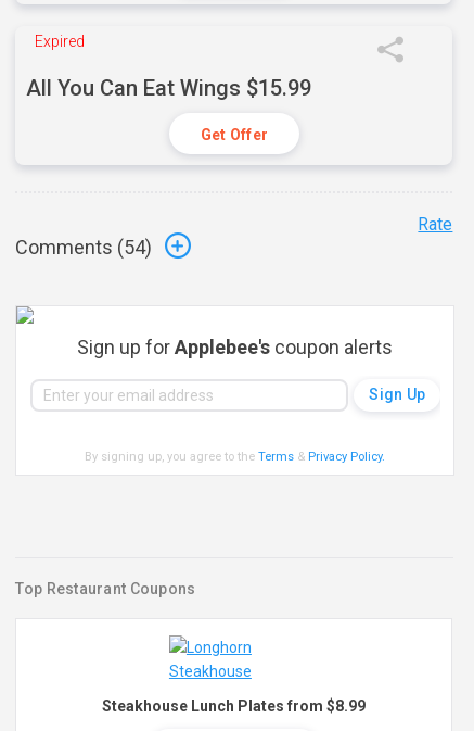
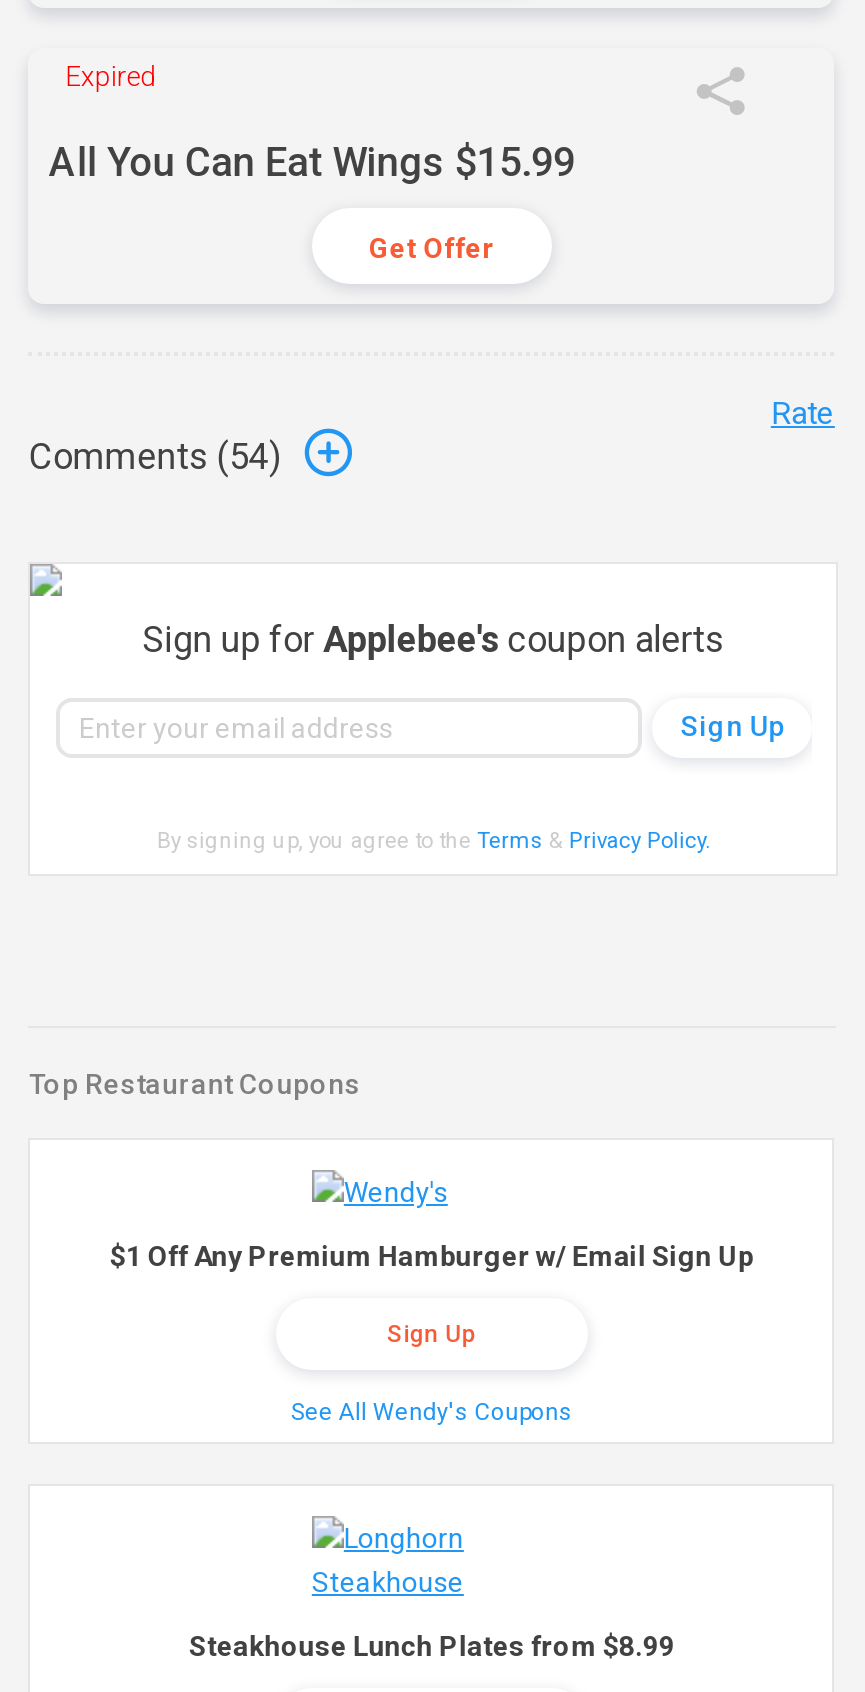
+ $1 Off Any Premium Hamburger w/ Email Sign Up
+ Sign Up
+ See All Wendy's Coupons
